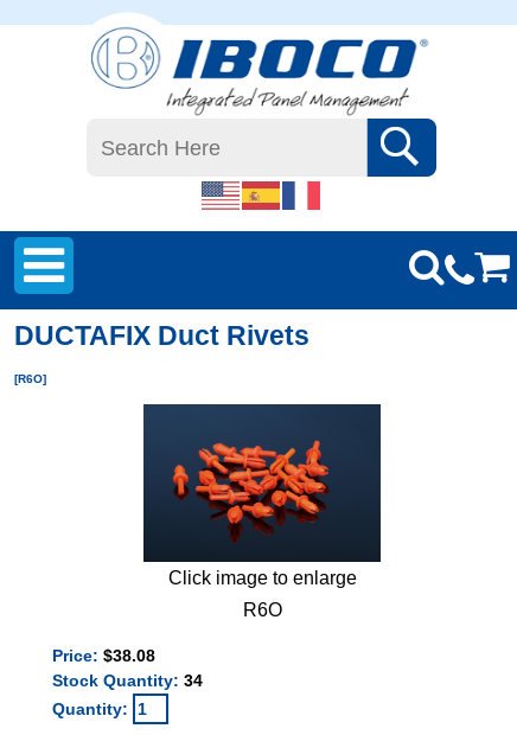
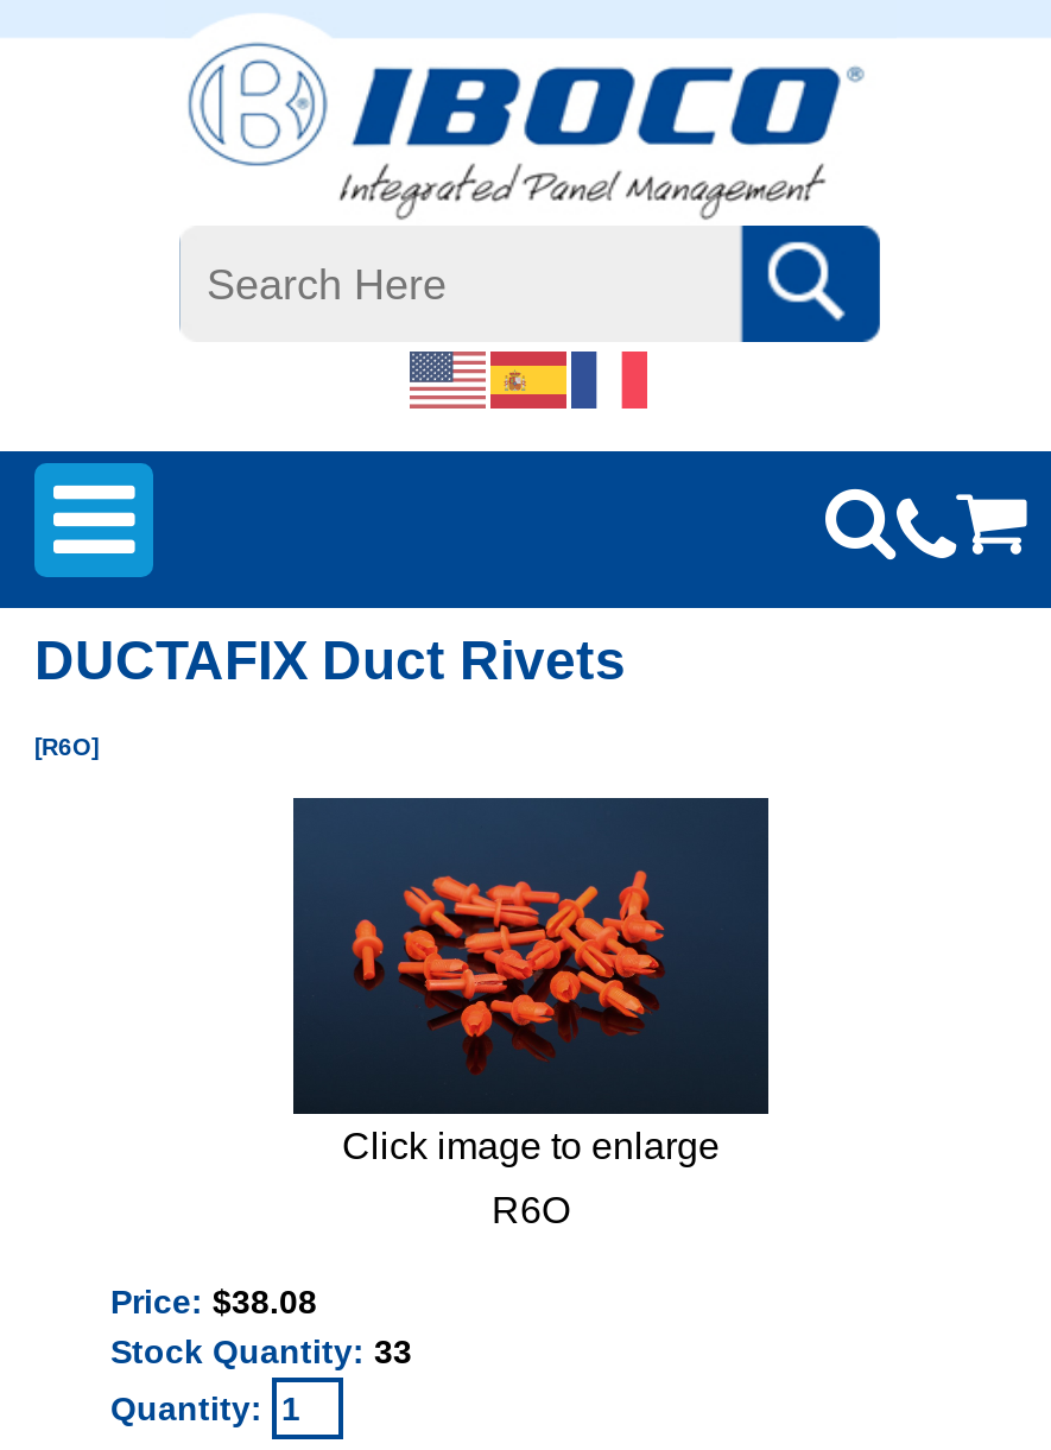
- Stock Quantity: 34
+ Stock Quantity: 33
